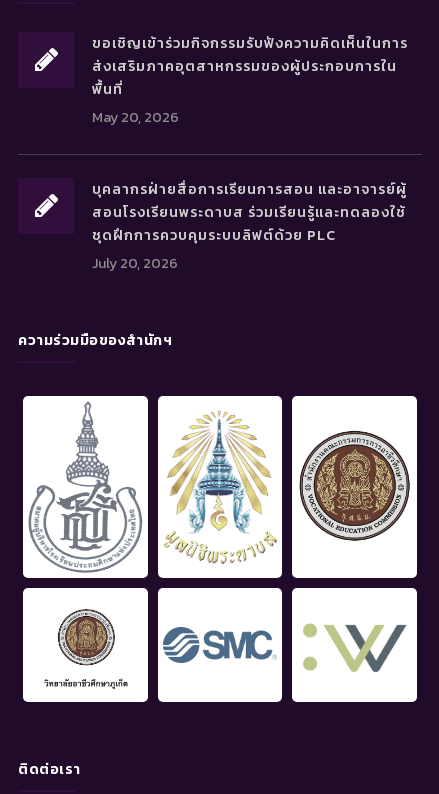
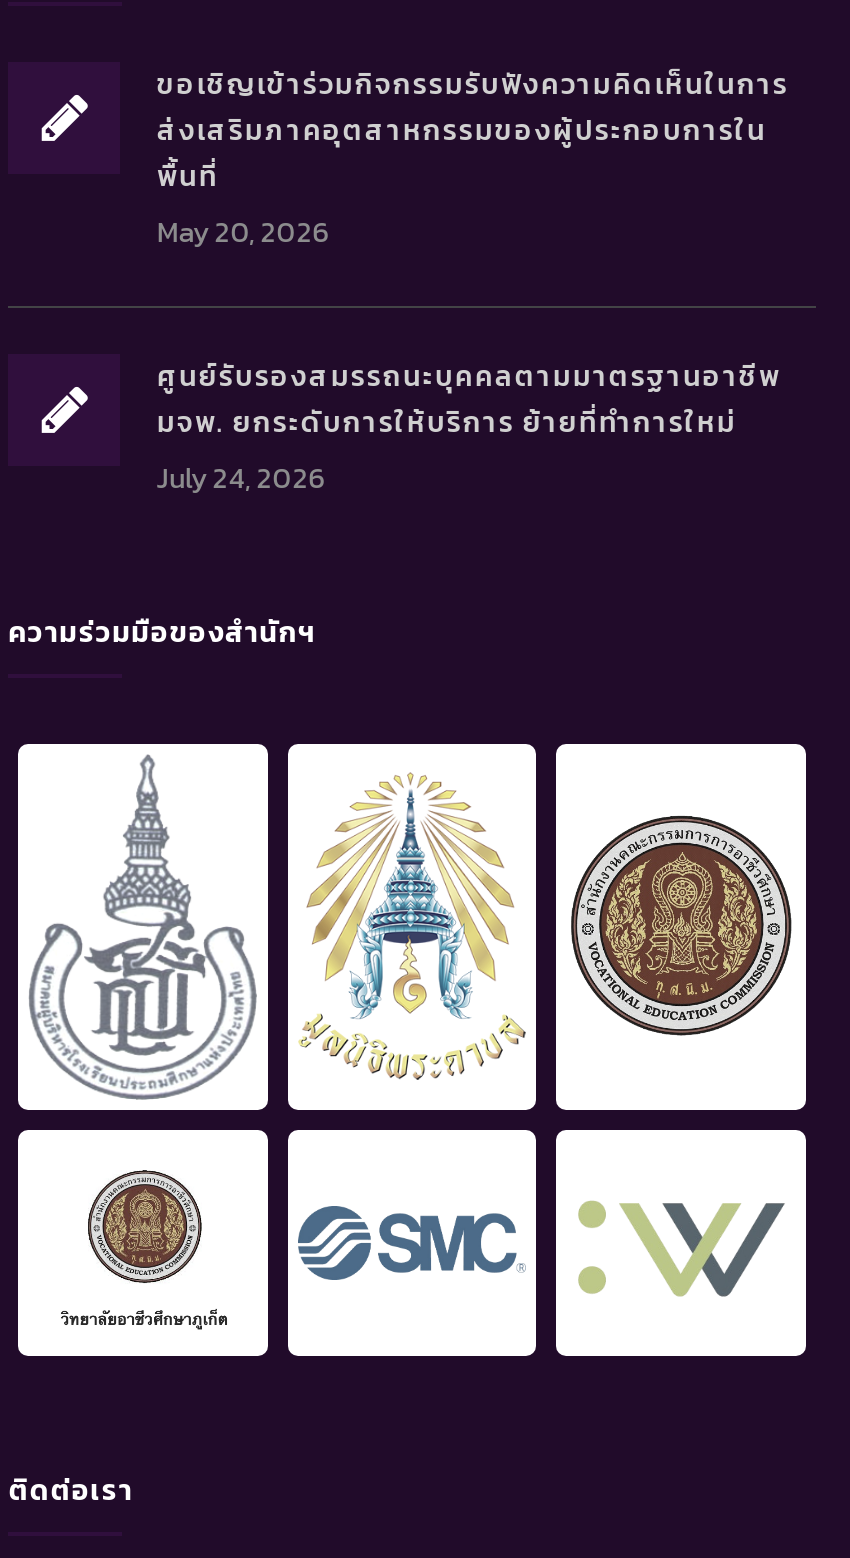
- บุคลากรฝ่ายสื่อการเรียนการสอน และอาจารย์ผู้
- สอนโรงเรียนพระดาบส ร่วมเรียนรู้และทดลองใช้
- ชุดฝึกการควบคุมระบบลิฟต์ด้วย PLC
- July 20, 2026
+ ศูนย์รับรองสมรรถนะบุคคลตามมาตรฐานอาชีพ
+ มจพ. ยกระดับการให้บริการ ย้ายที่ทำการใหม่
+ July 24, 2026
